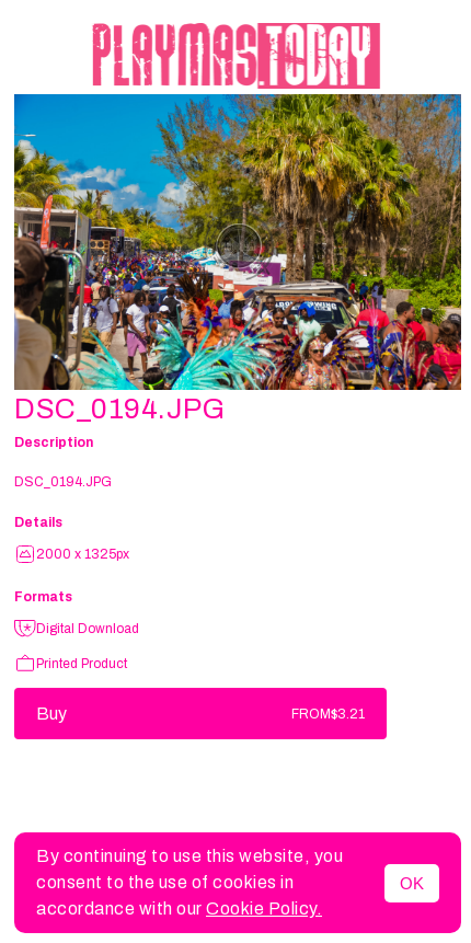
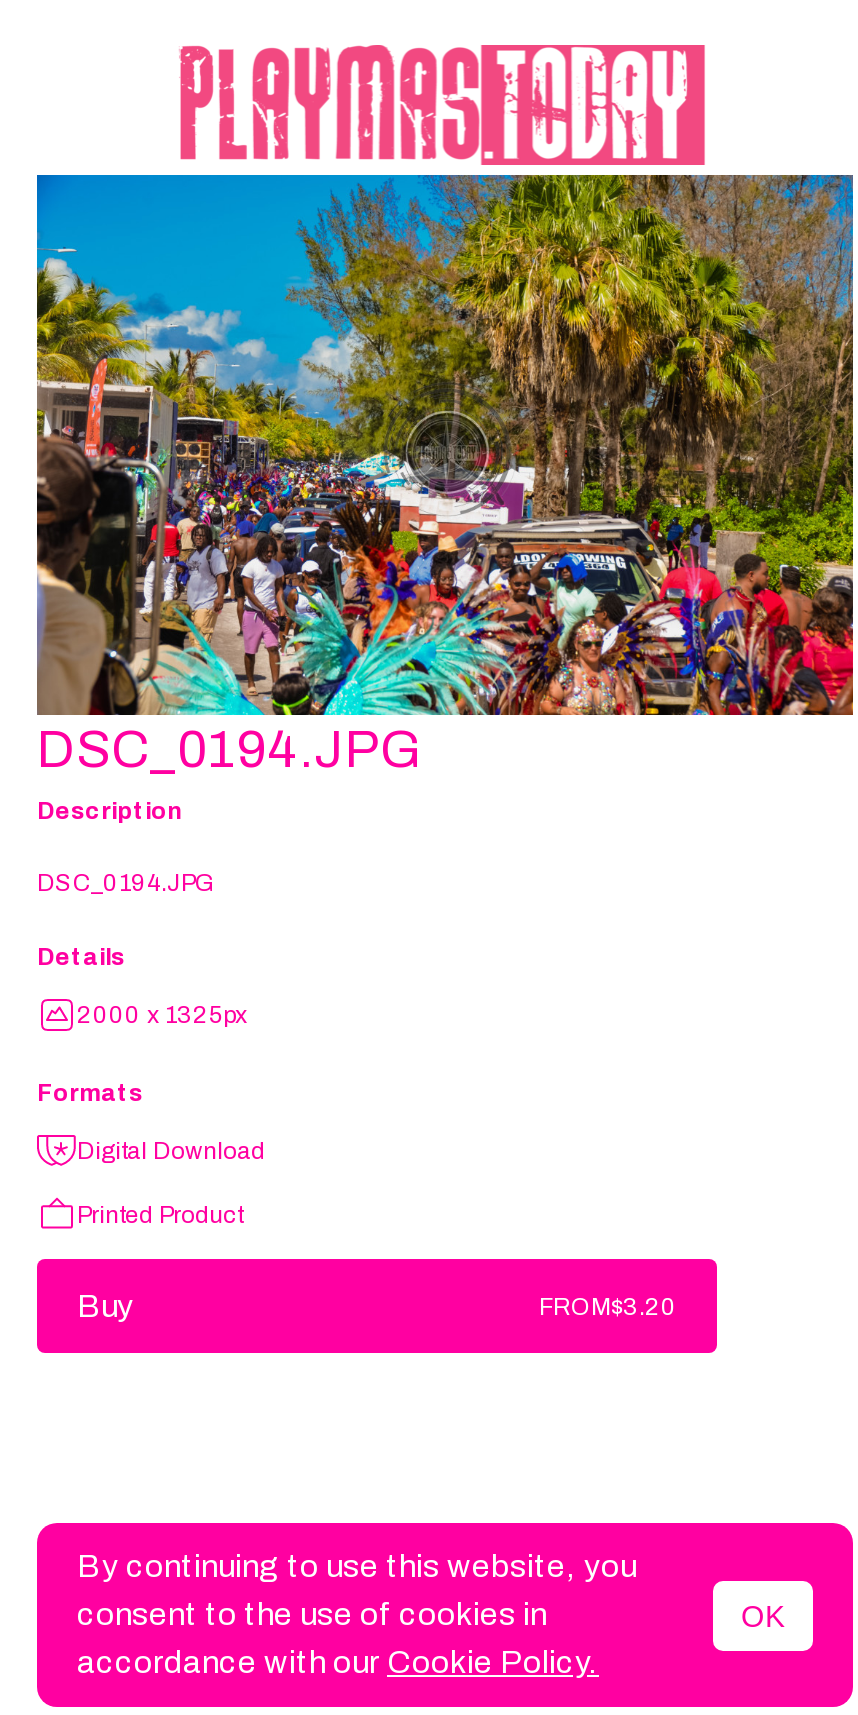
- FROM$3.21
+ FROM$3.20
